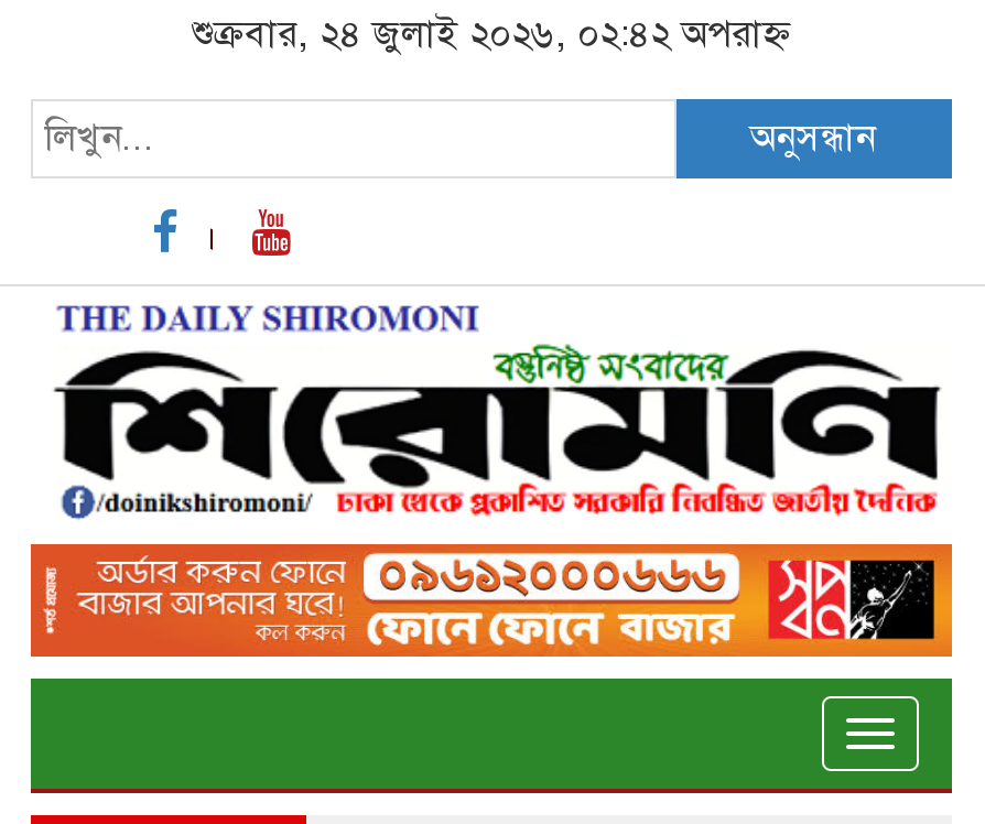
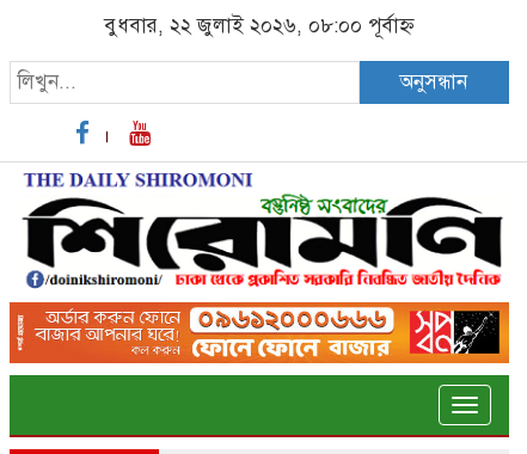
- শুক্রবার, ২৪ জুলাই ২০২৬, ০২:৪২ অপরাহ্ন
+ বুধবার, ২২ জুলাই ২০২৬, ০৮:০০ পূর্বাহ্ন
